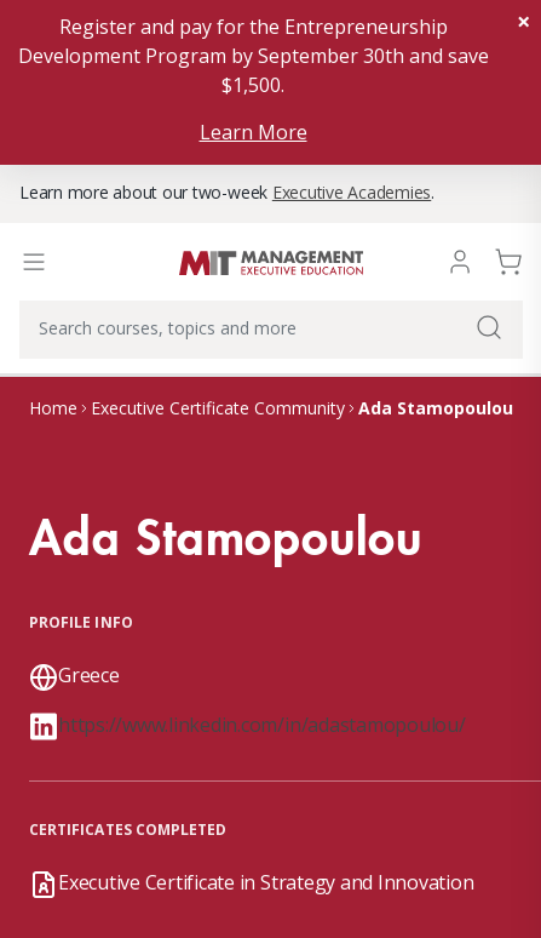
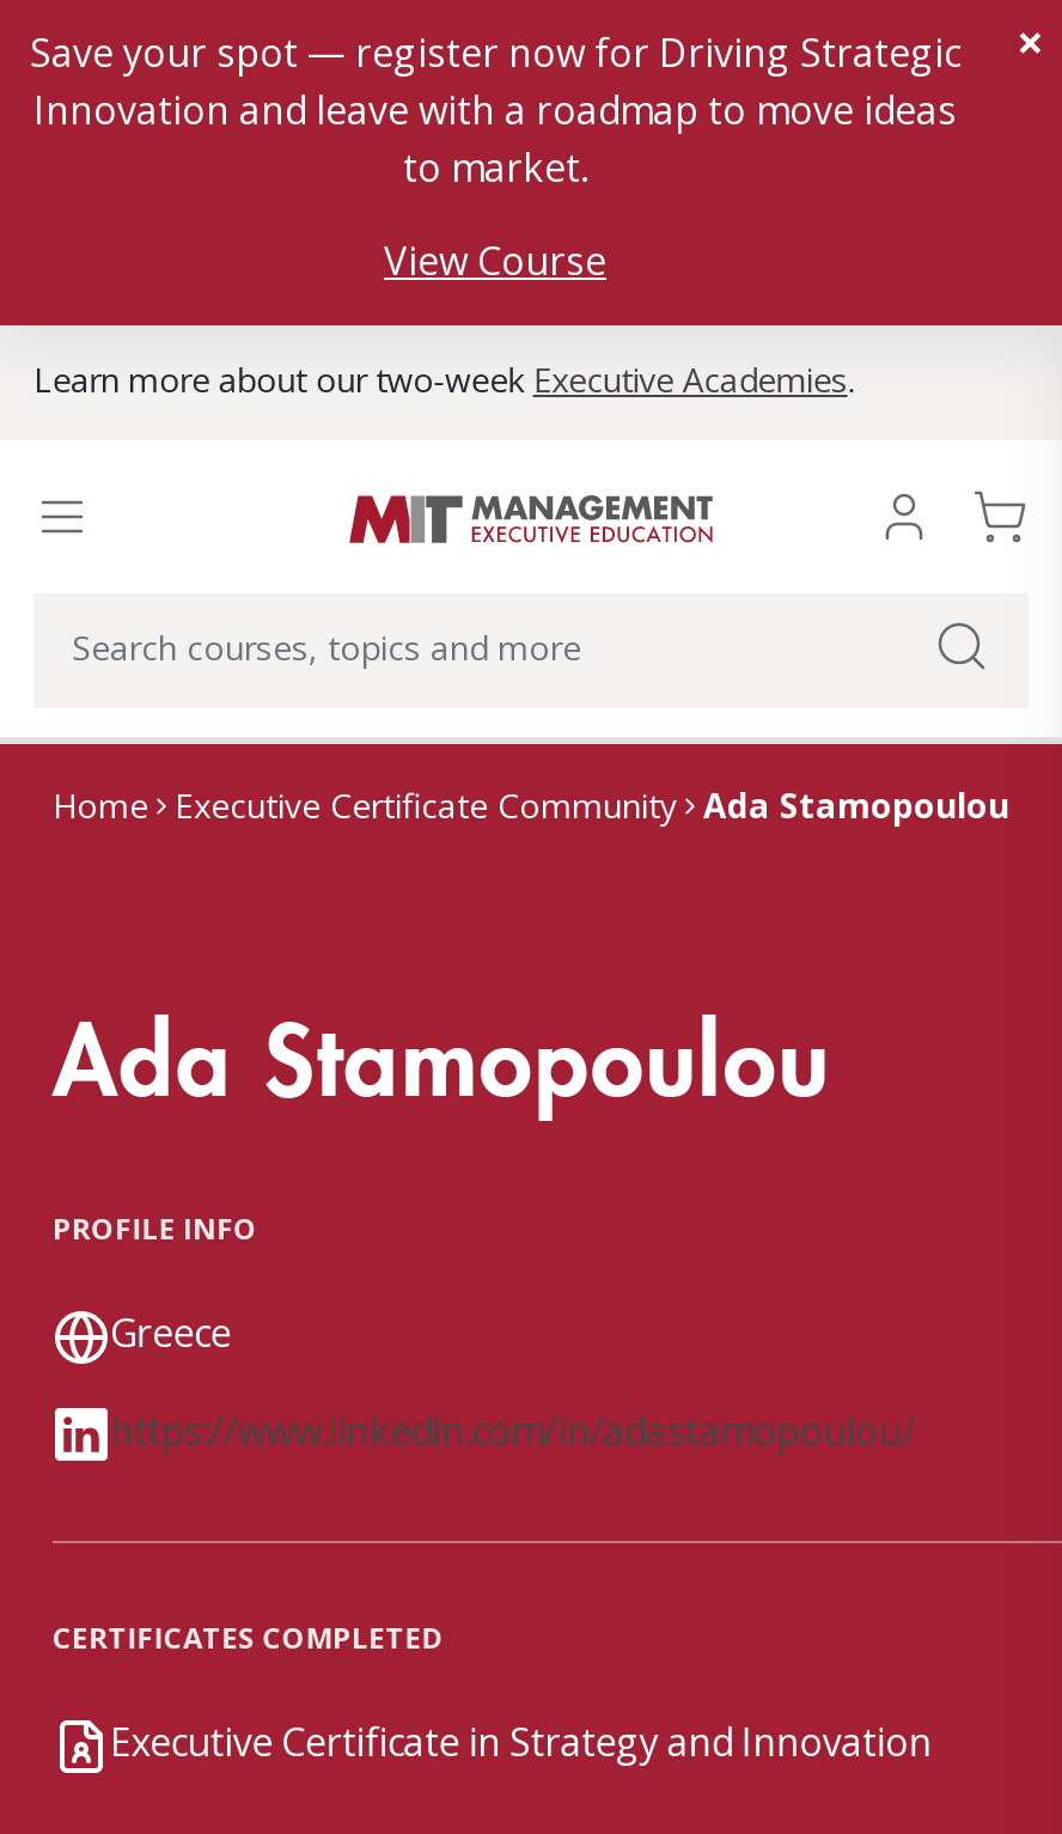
- Register and pay for the Entrepreneurship
- Development Program by September 30th and save
- $1,500.
+ Save your spot — register now for Driving Strategic
+ Innovation and leave with a roadmap to move ideas
+ to market.

- Learn More
+ View Course
